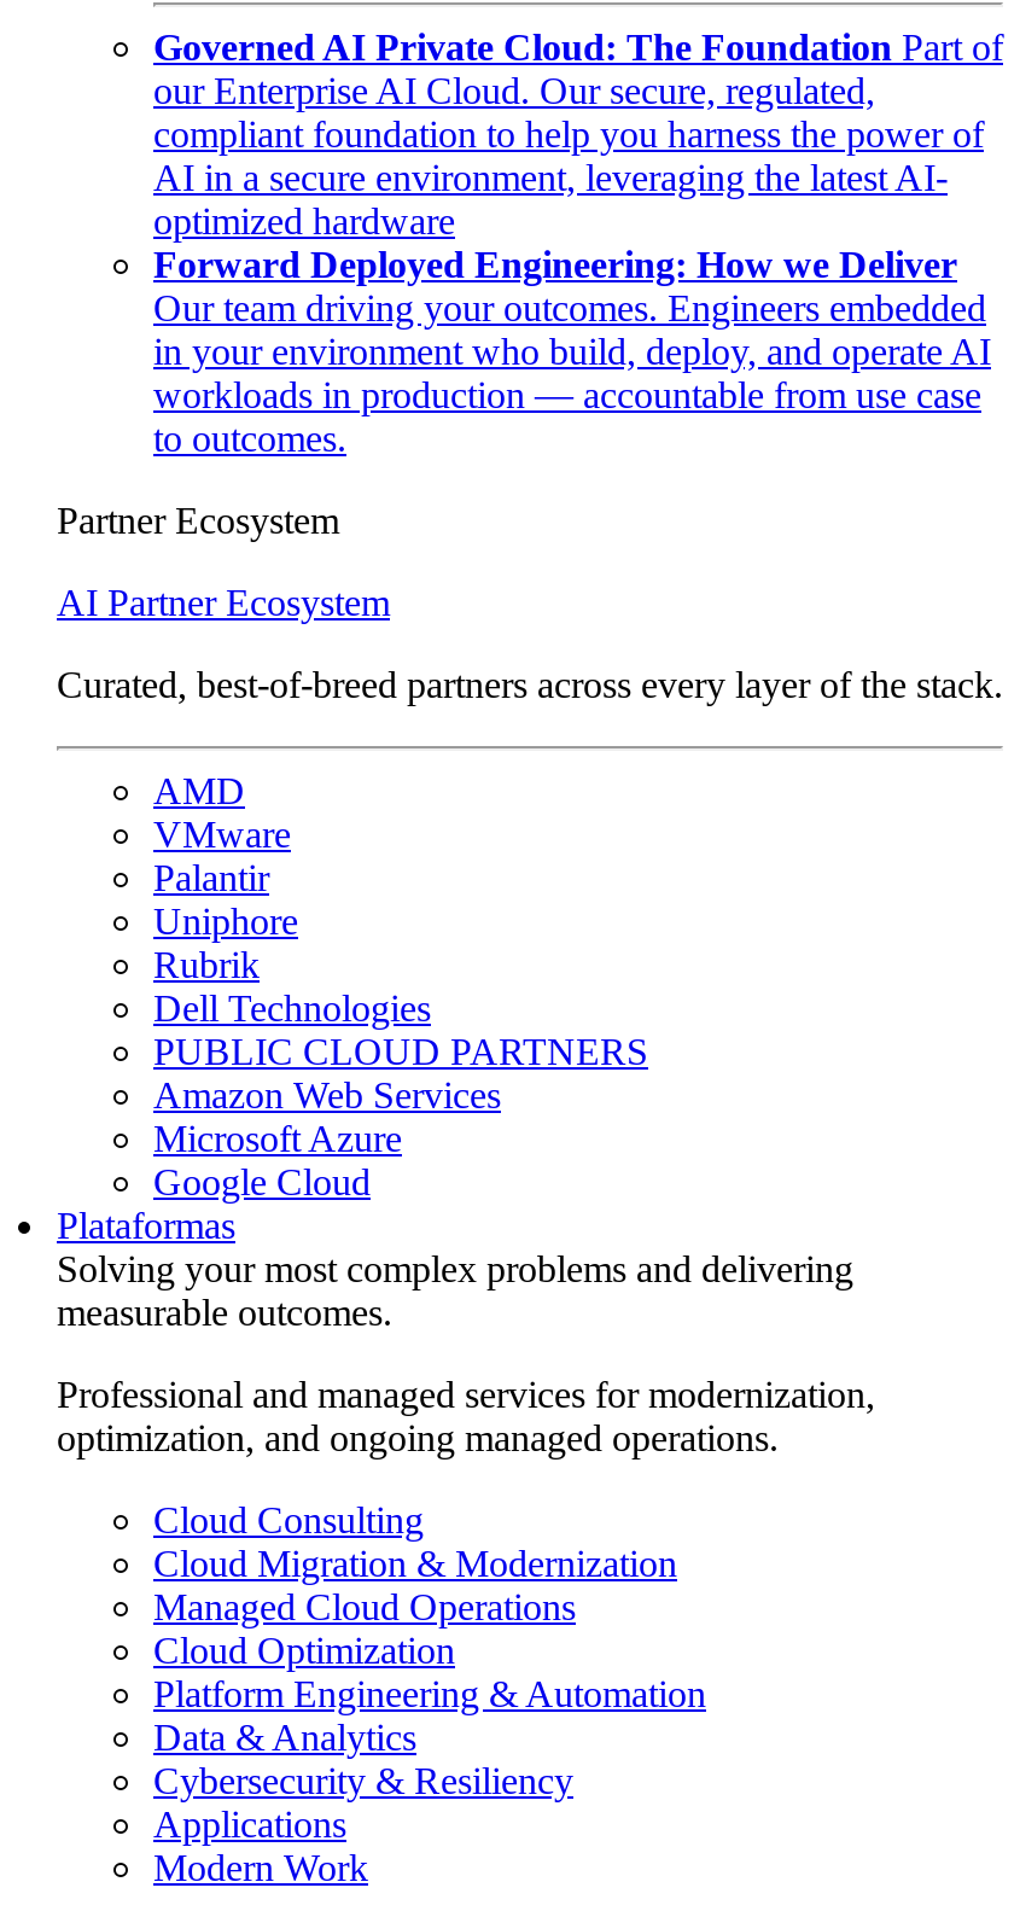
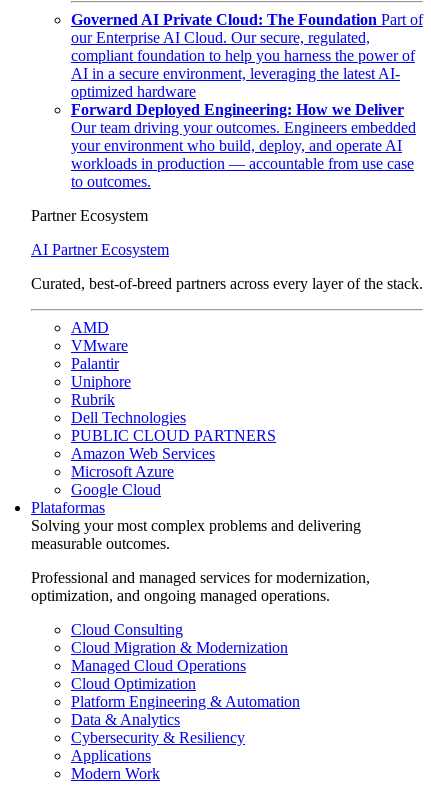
- in your environment who build, deploy, and operate AI
+ your environment who build, deploy, and operate AI
